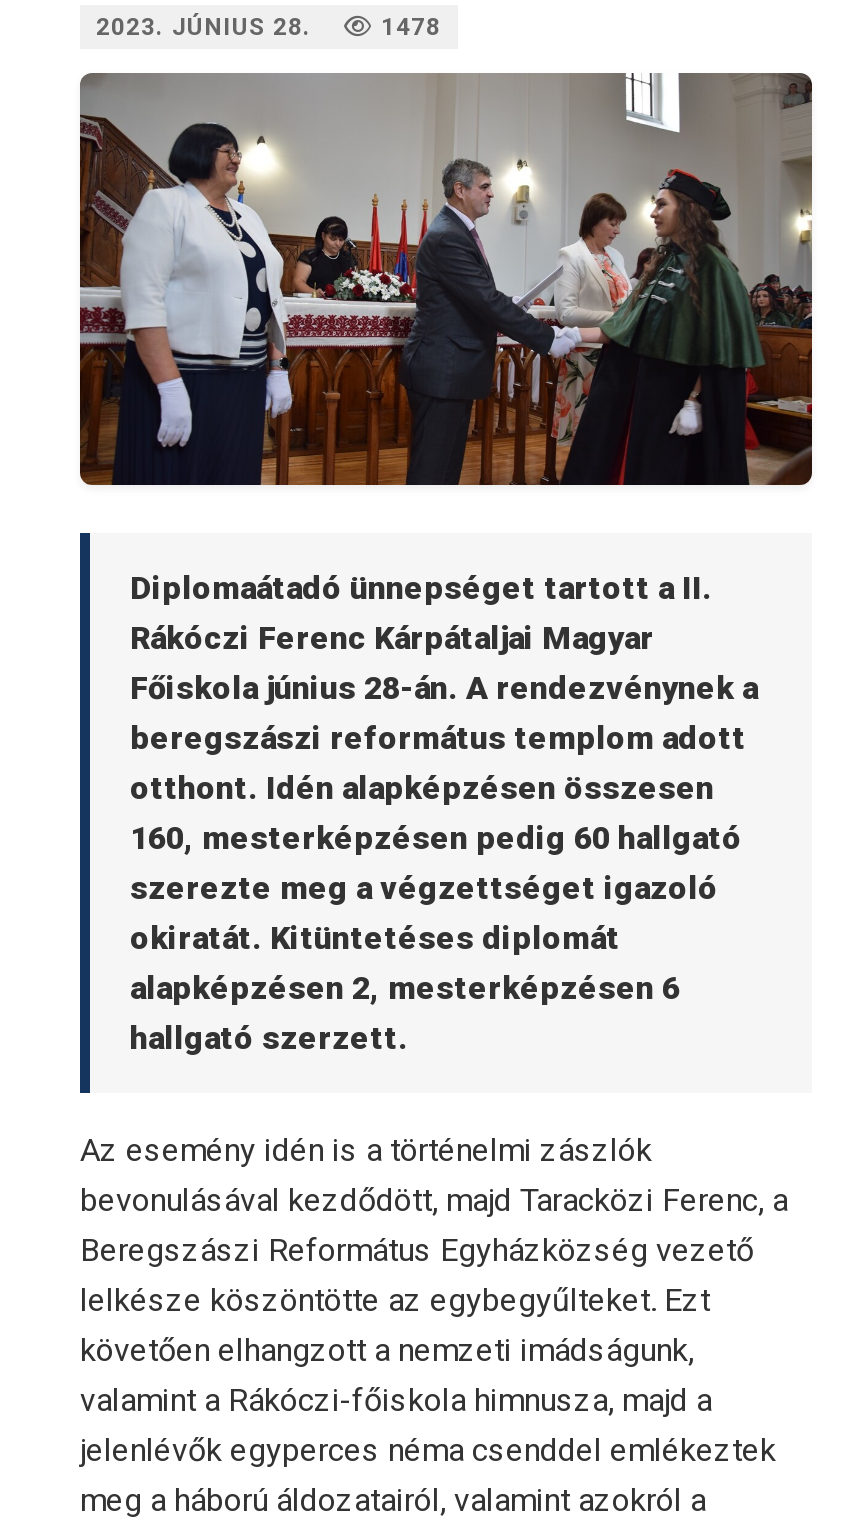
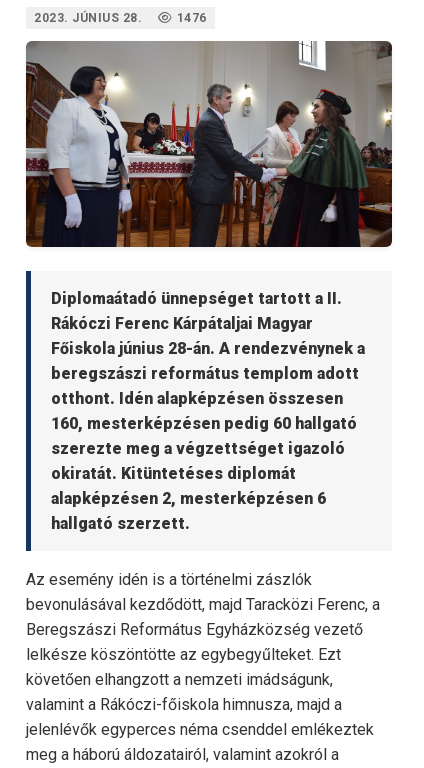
- 1478
+ 1476
